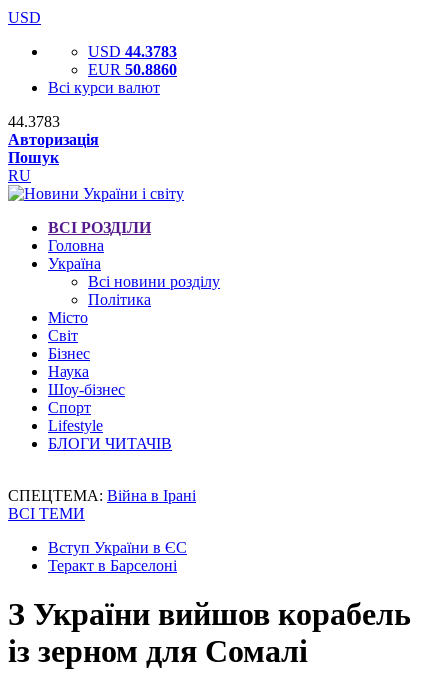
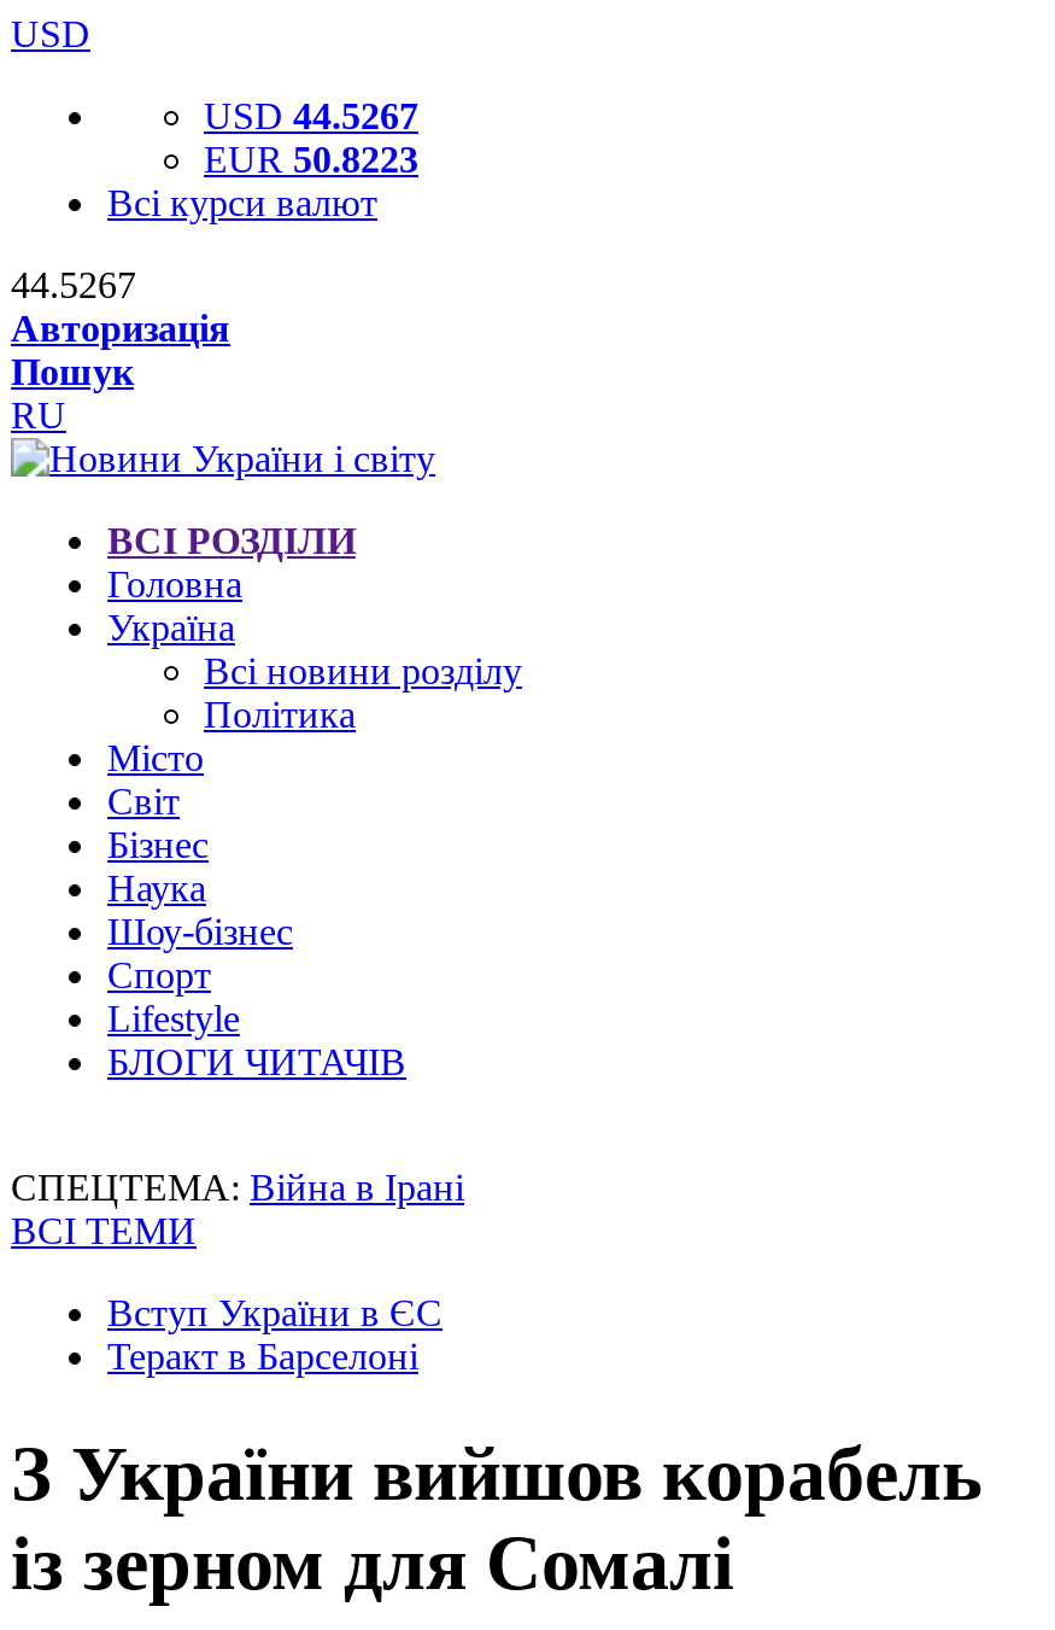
- USD 44.3783
+ USD 44.5267

- EUR 50.8860
+ EUR 50.8223

- 44.3783
+ 44.5267
